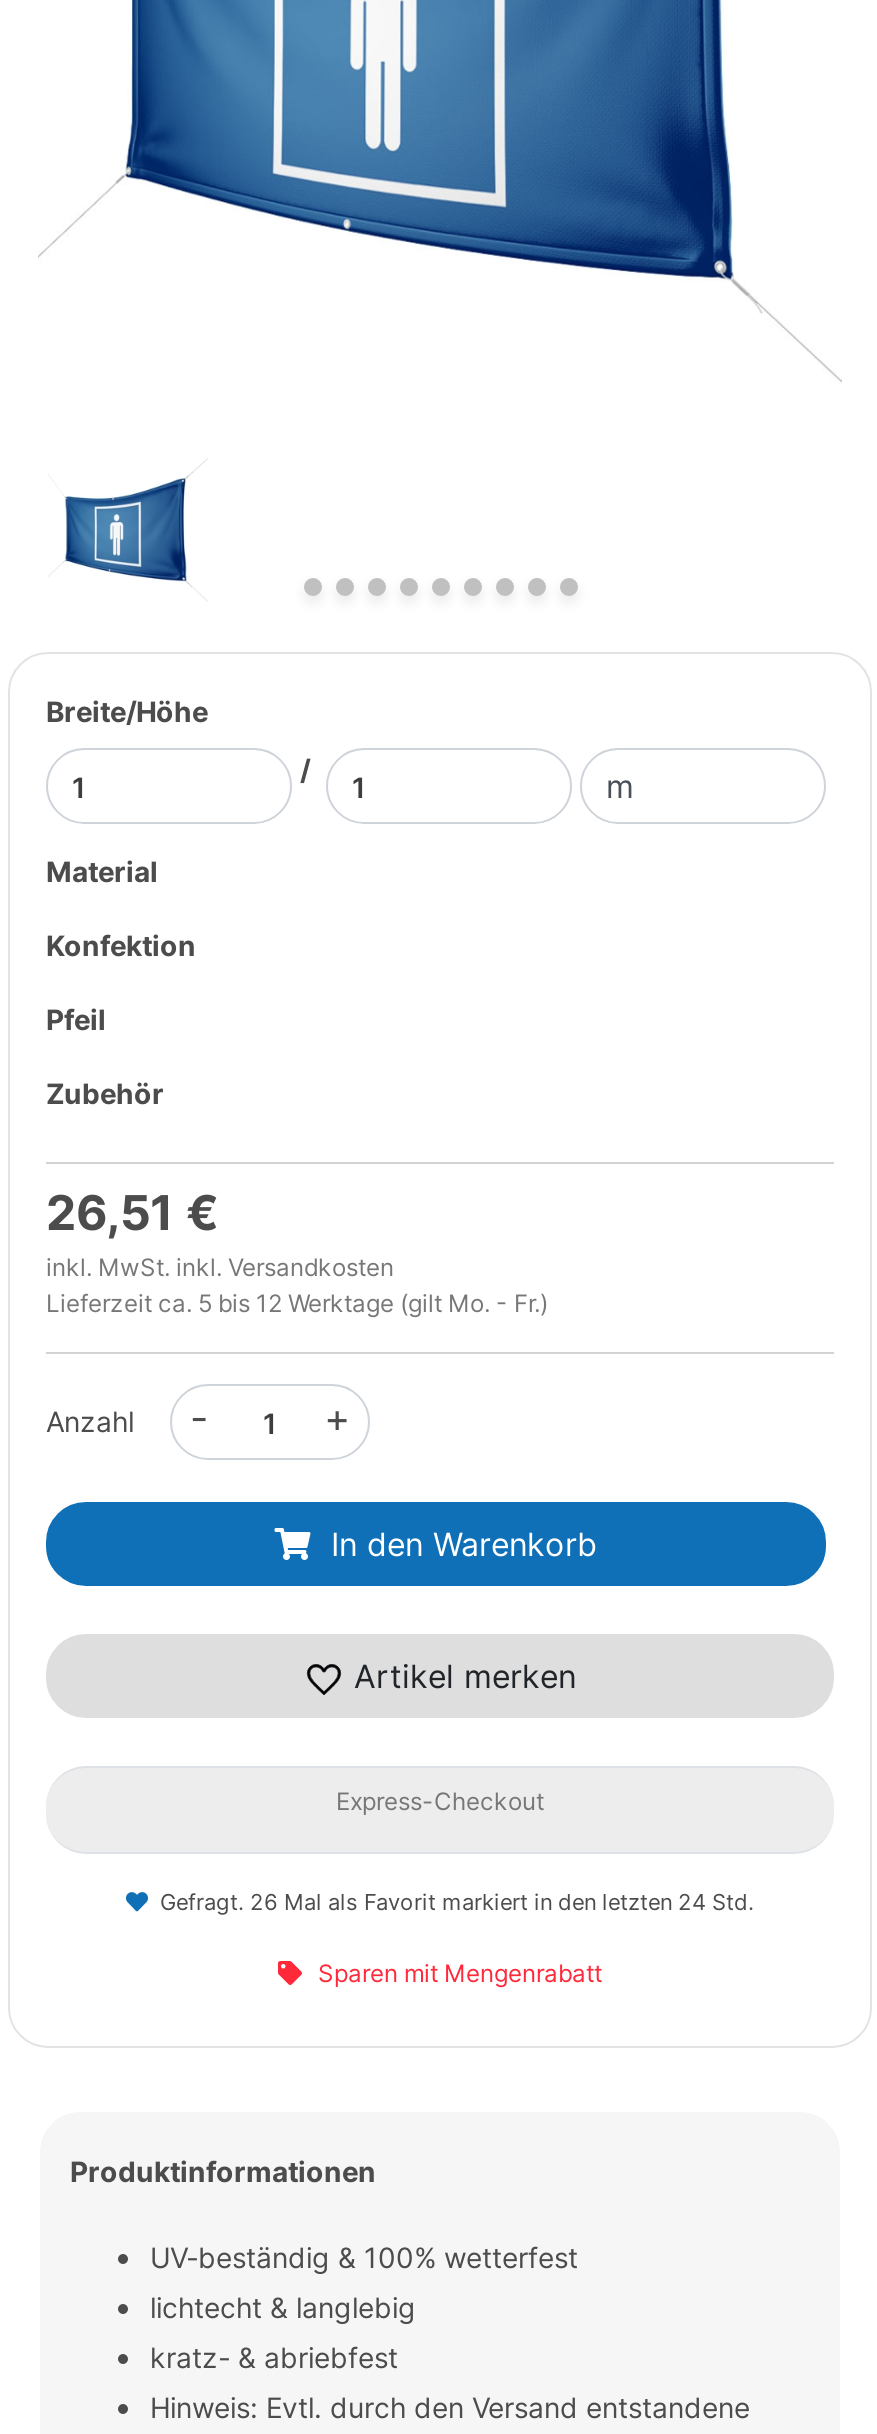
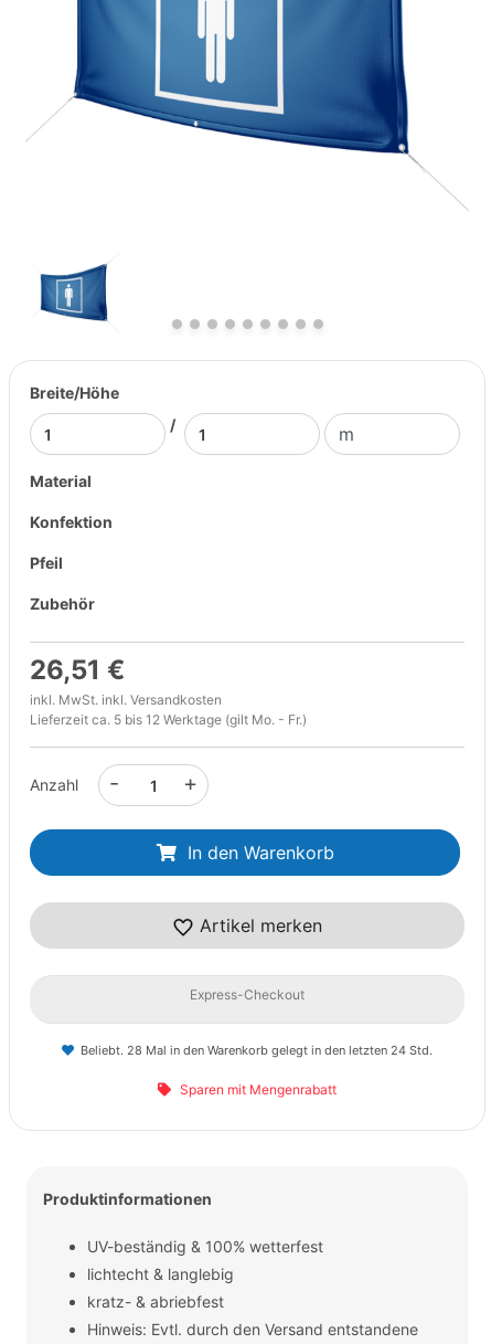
- Gefragt. 26 Mal als Favorit markiert in den letzten 24 Std.
+ Beliebt. 28 Mal in den Warenkorb gelegt in den letzten 24 Std.
